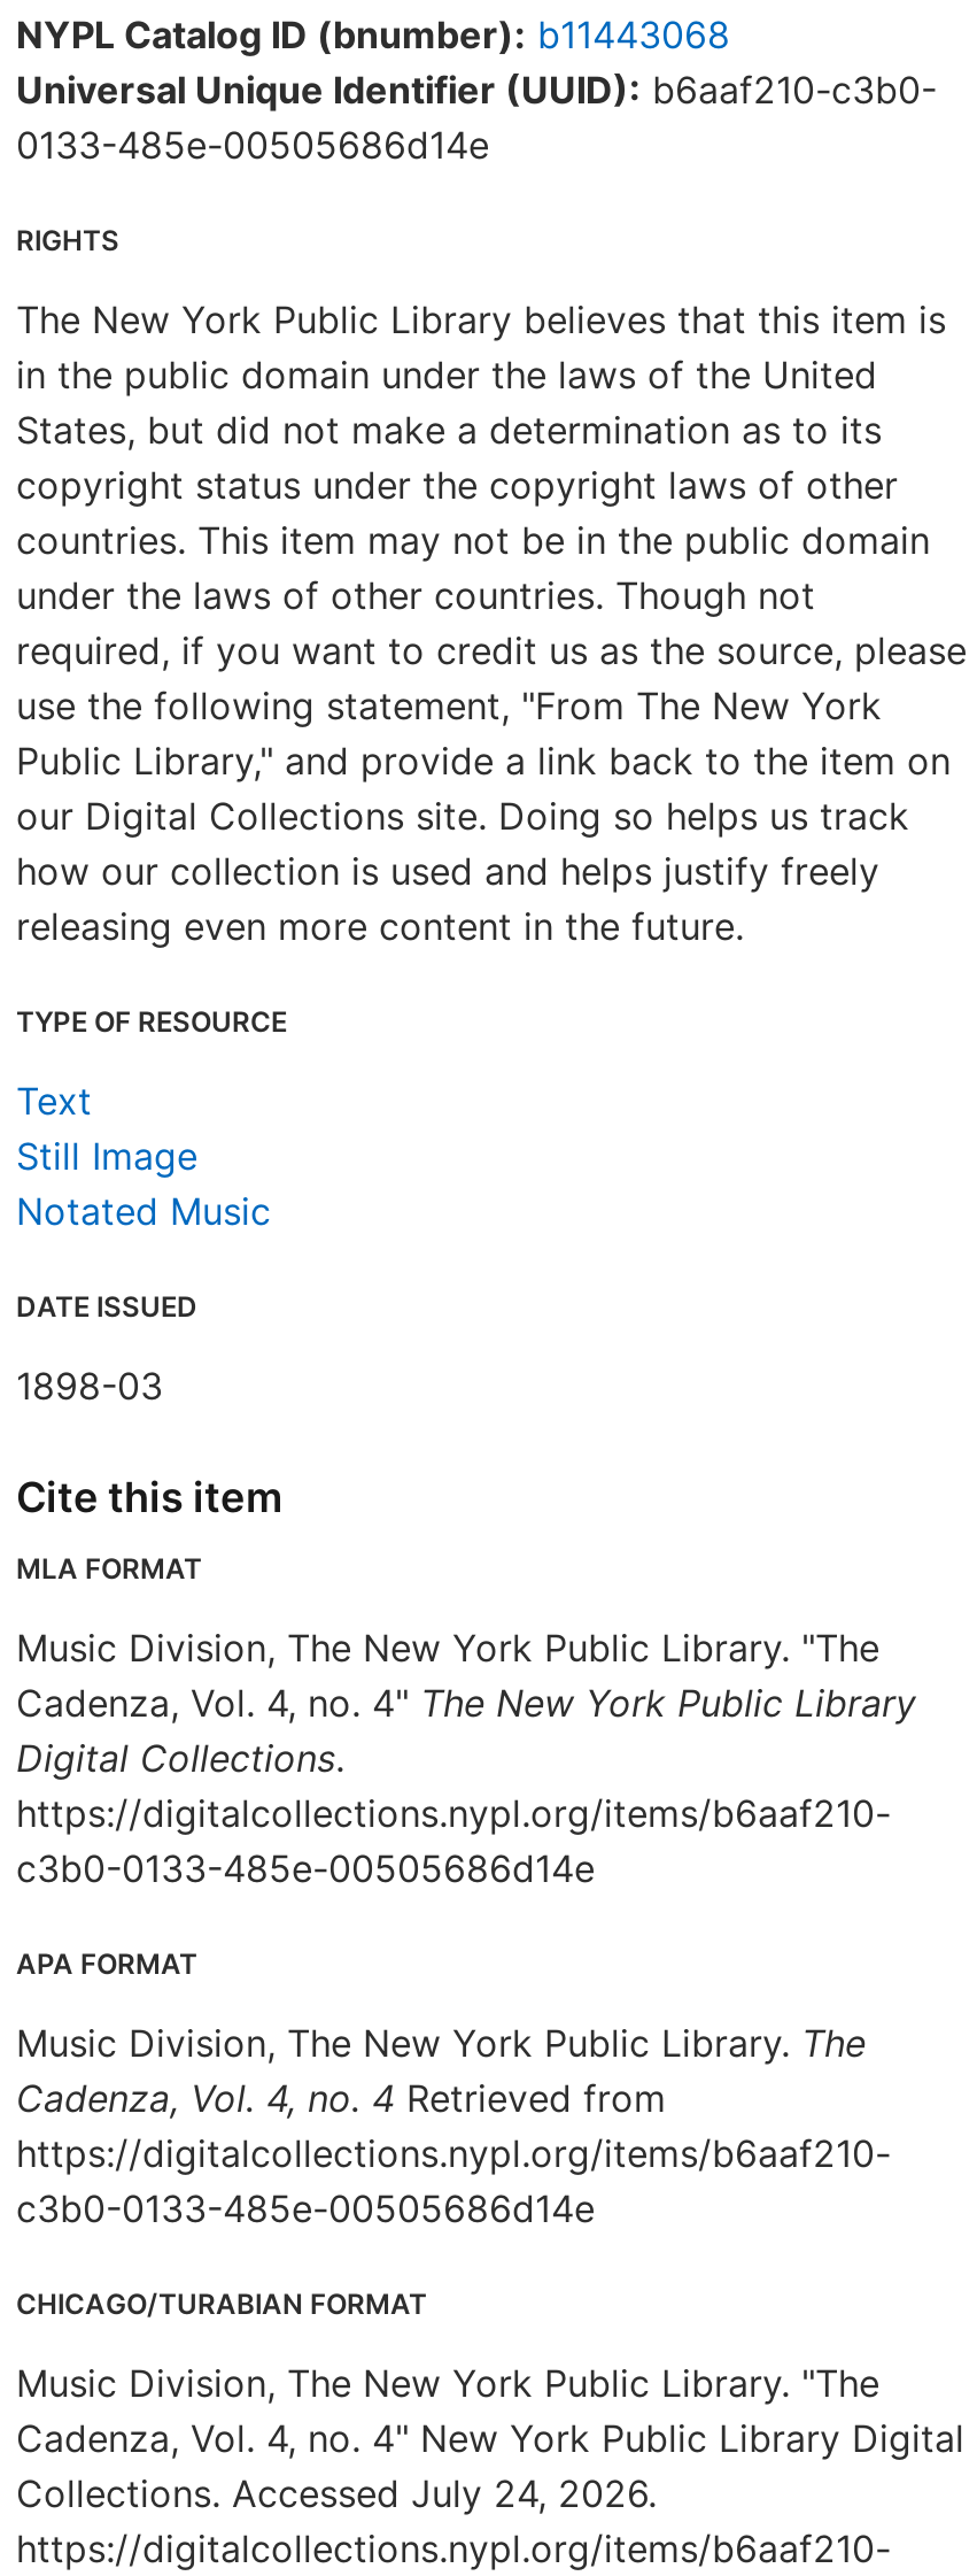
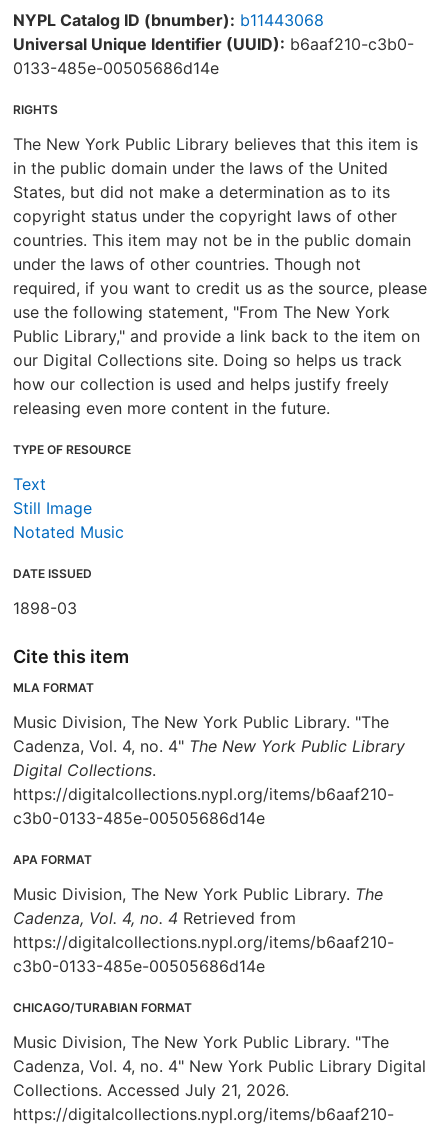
- Collections. Accessed July 24, 2026.
+ Collections. Accessed July 21, 2026.
